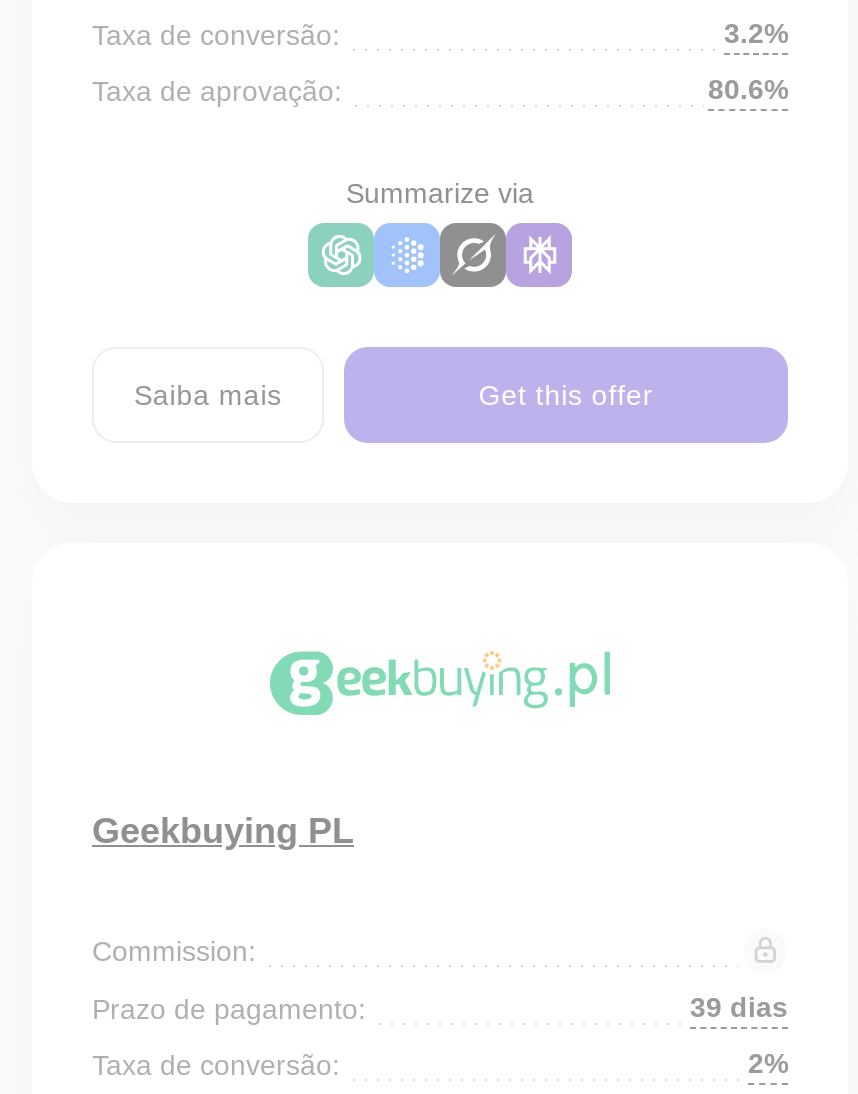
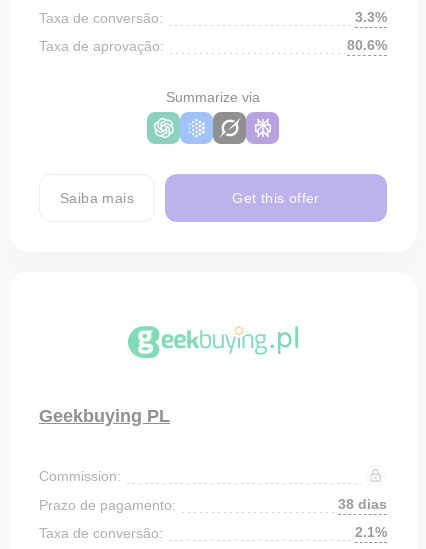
- 3.2%
+ 3.3%

- 39 dias
+ 38 dias

- 2%
+ 2.1%
